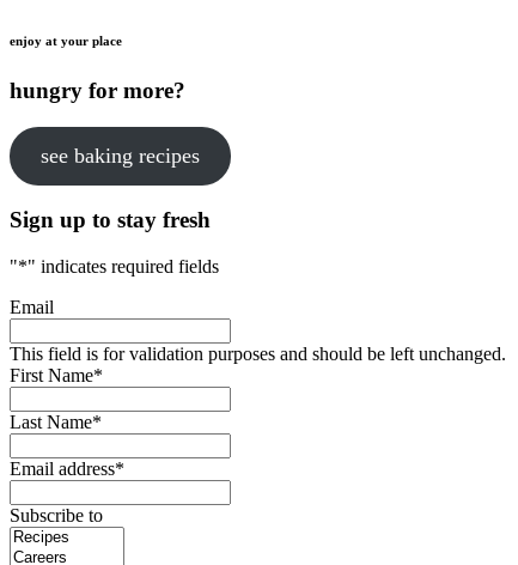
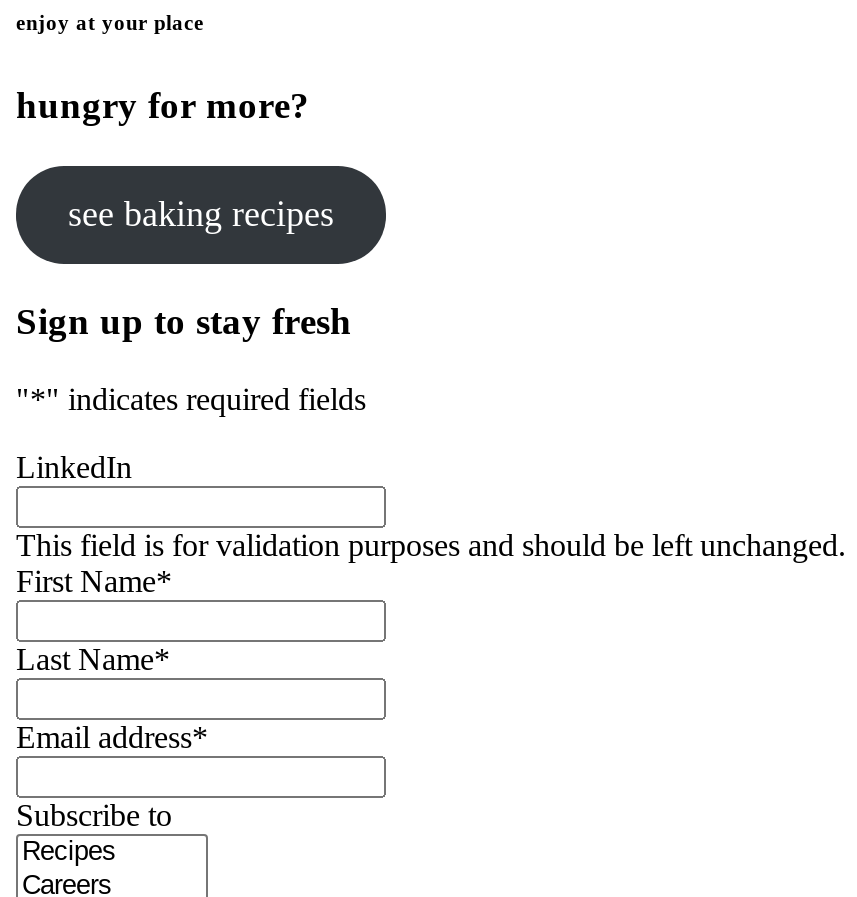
- Email
+ LinkedIn
